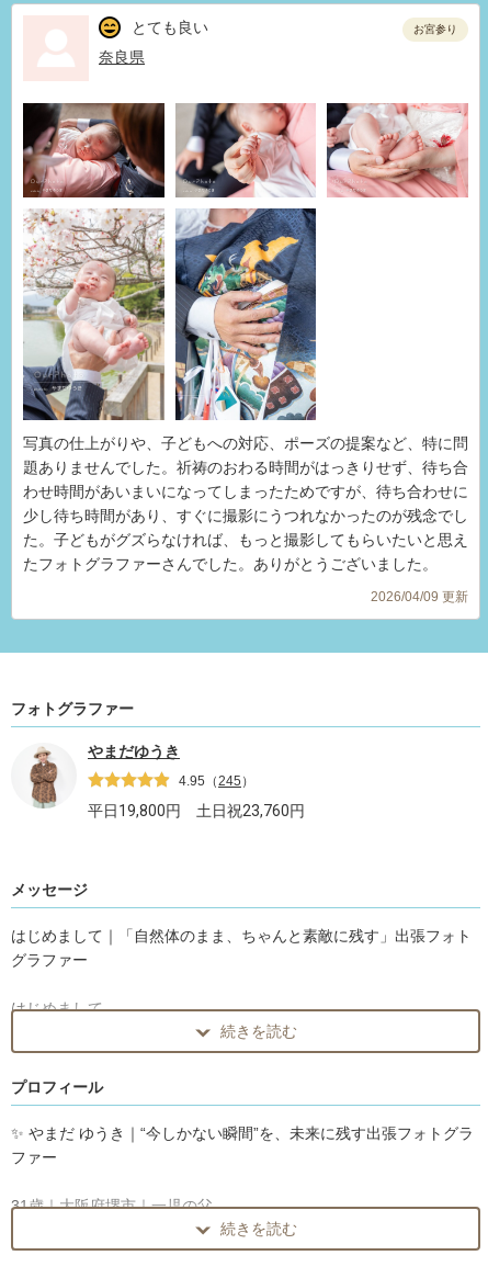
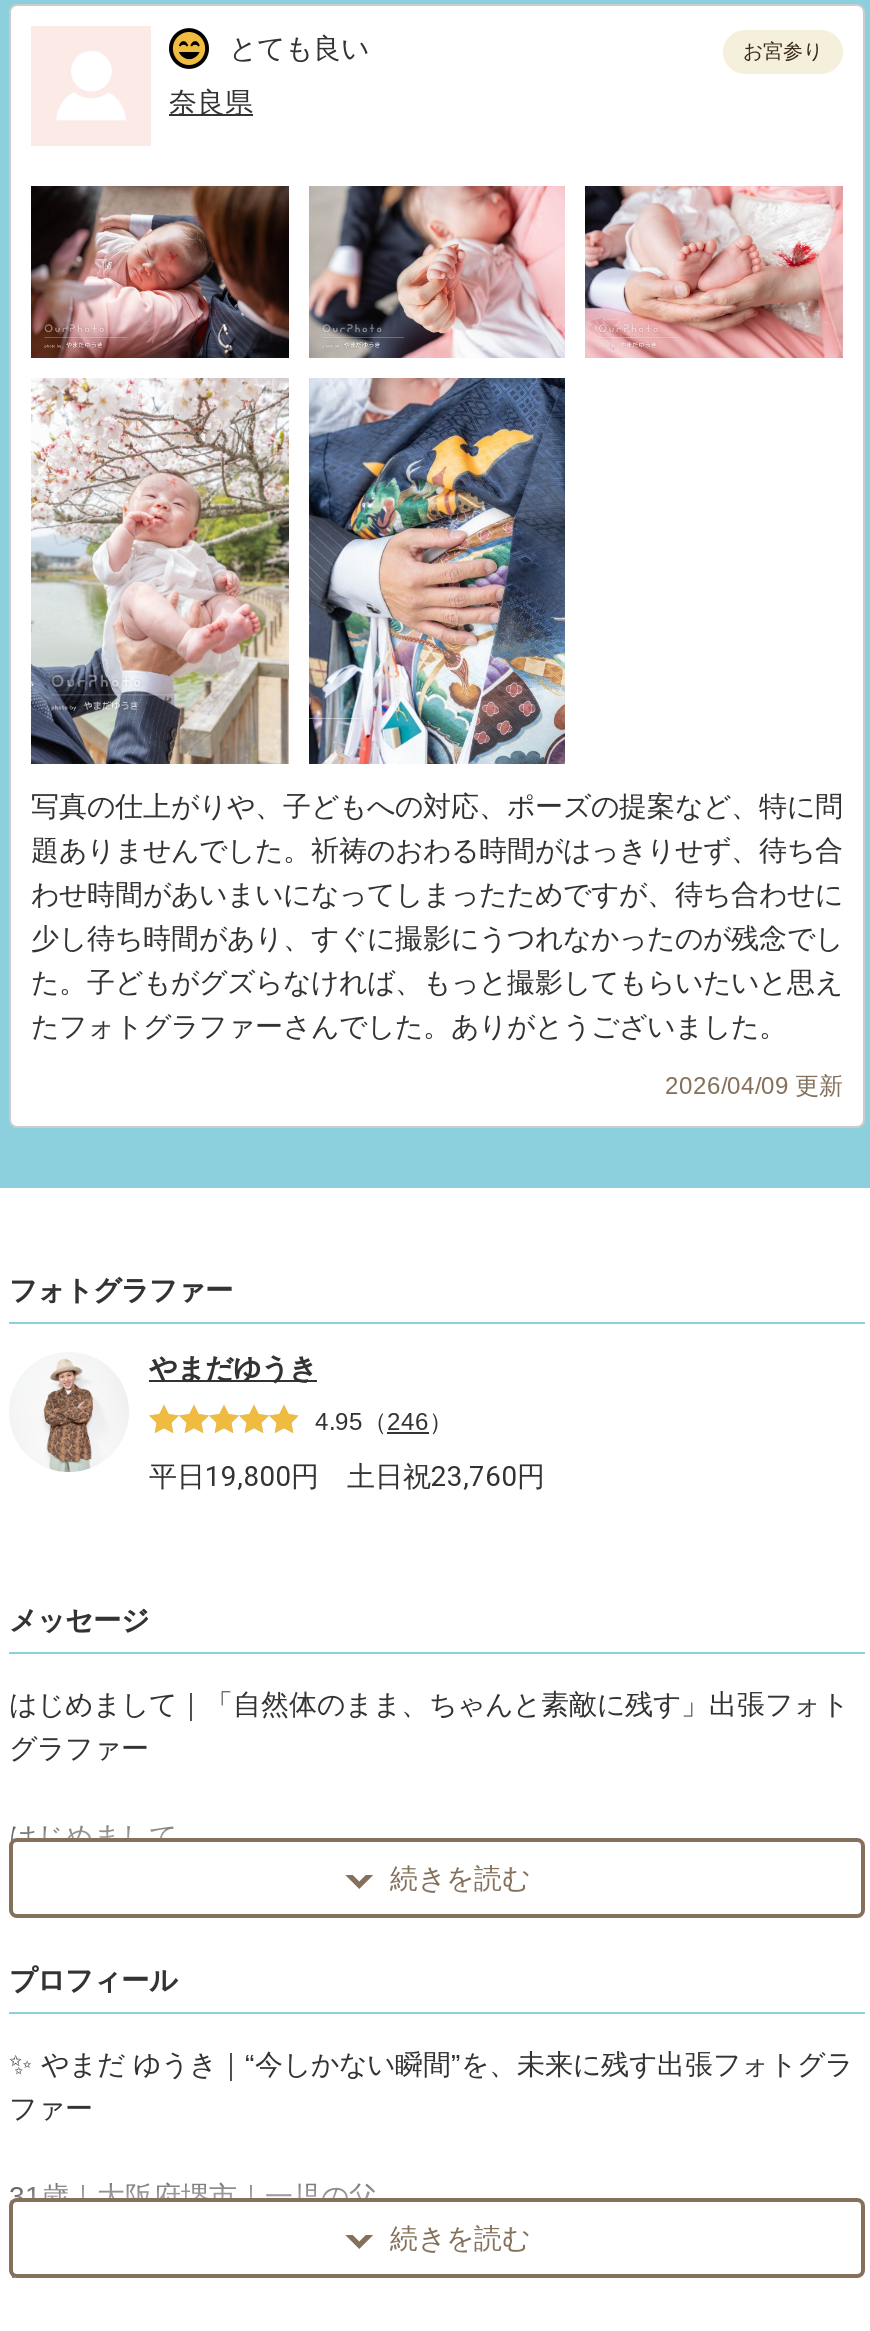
- 4.95（245）
+ 4.95（246）
